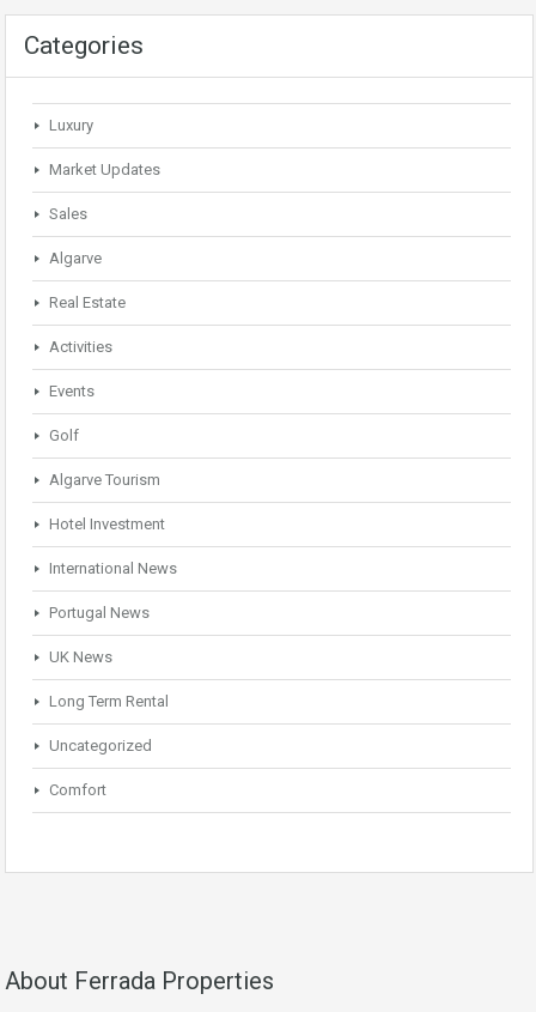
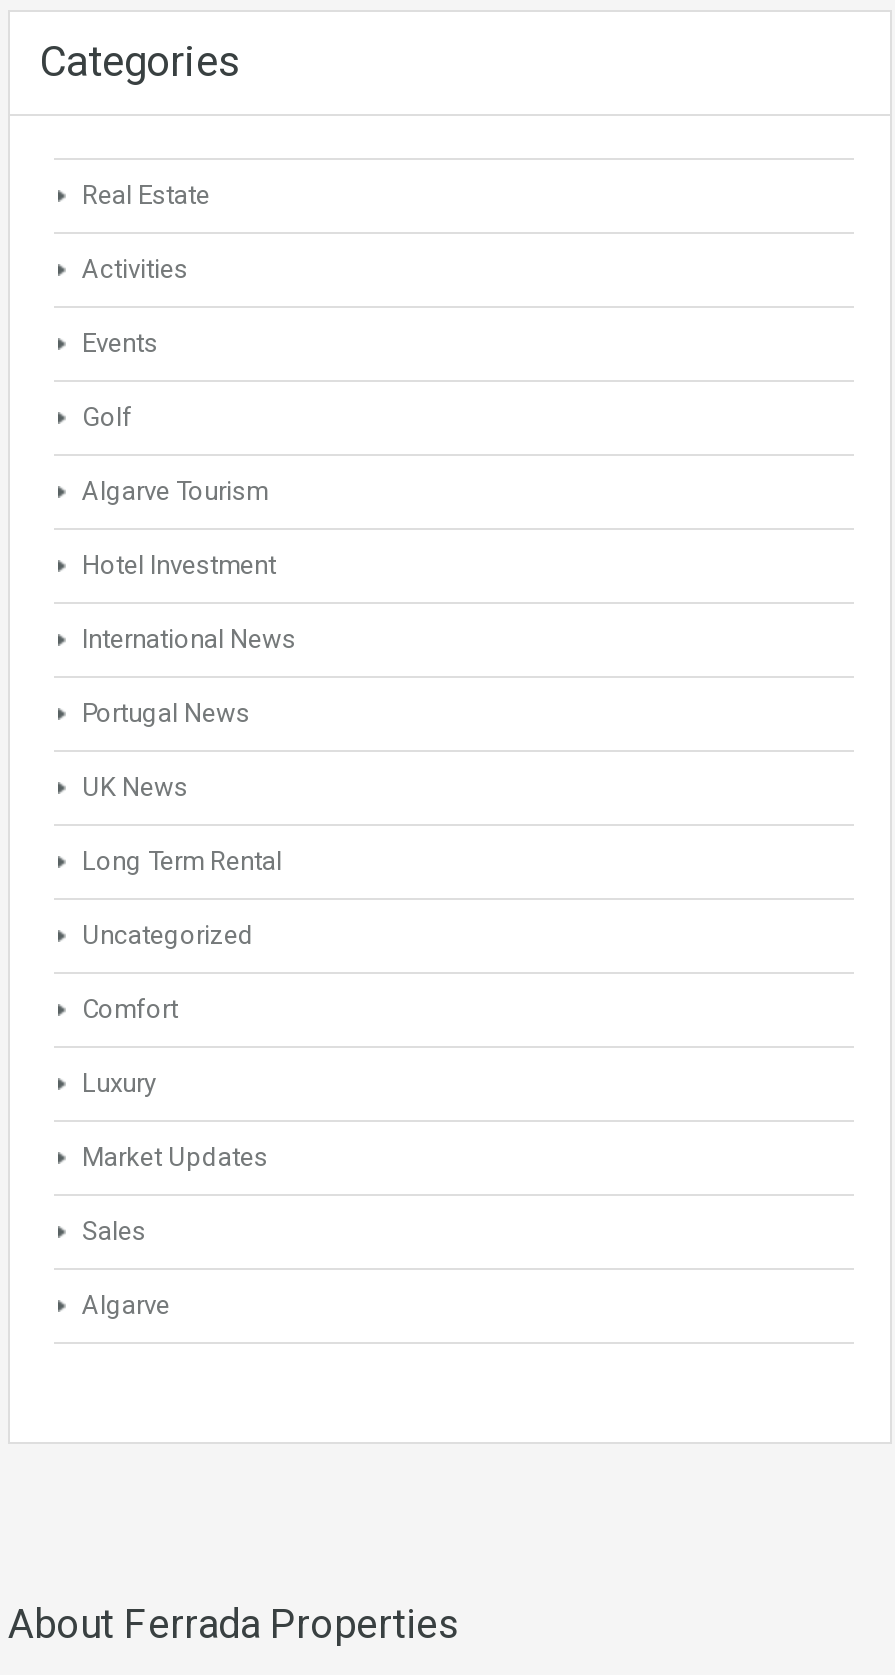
moved down: Luxury | Market Updates | Sales | Algarve

moved up: Real Estate | Activities | Events | ... | Uncategorized | Comfort
